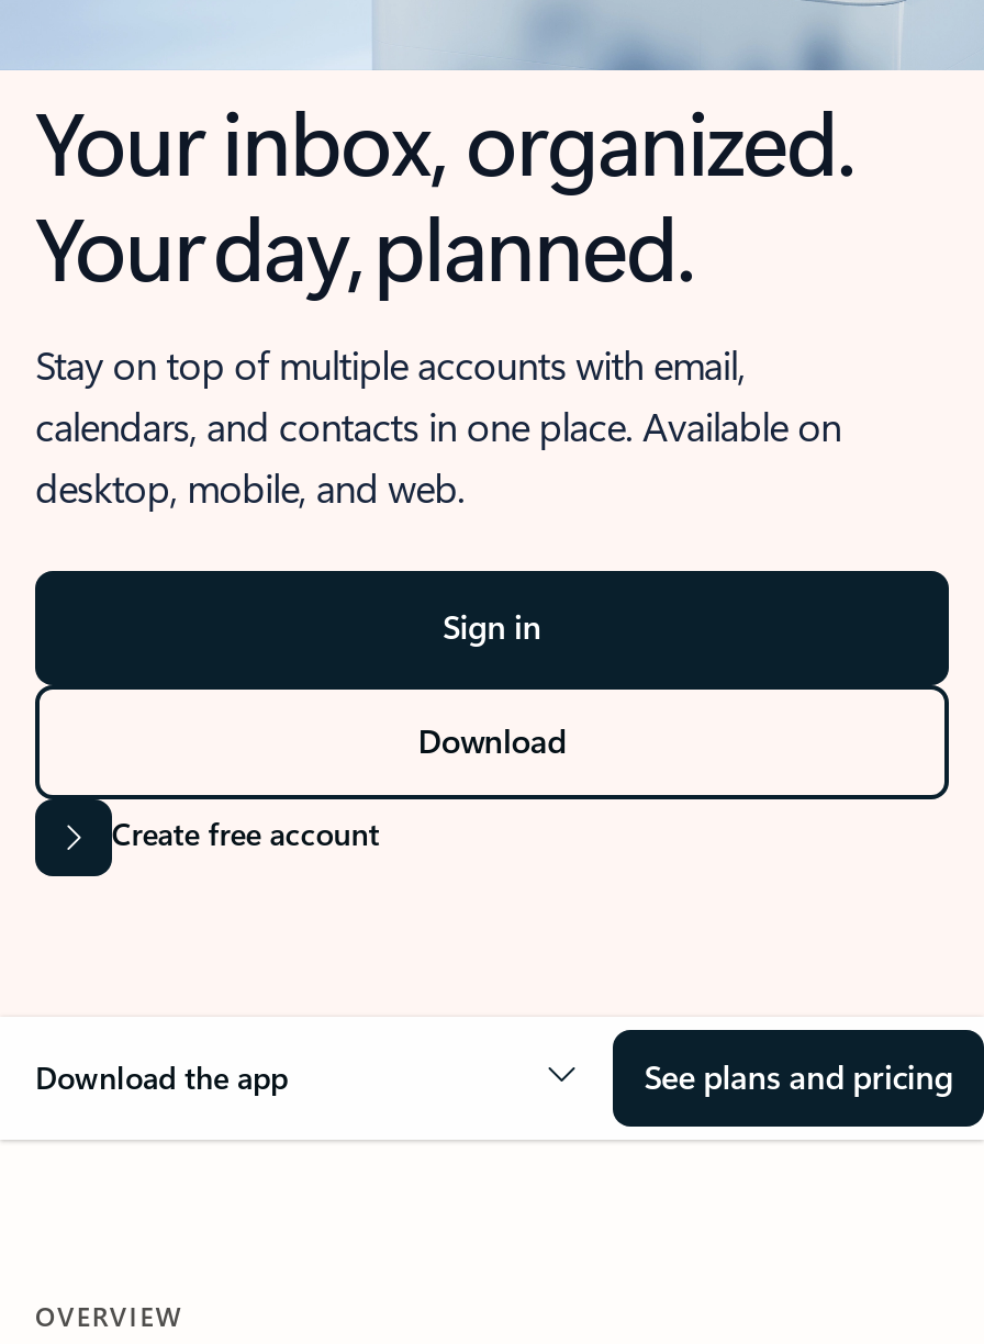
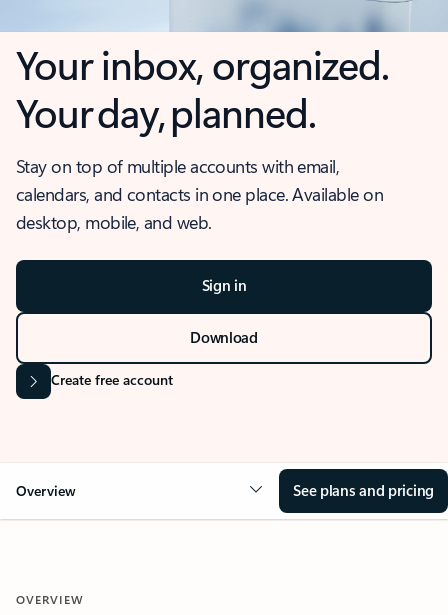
- Download the app
+ Overview
